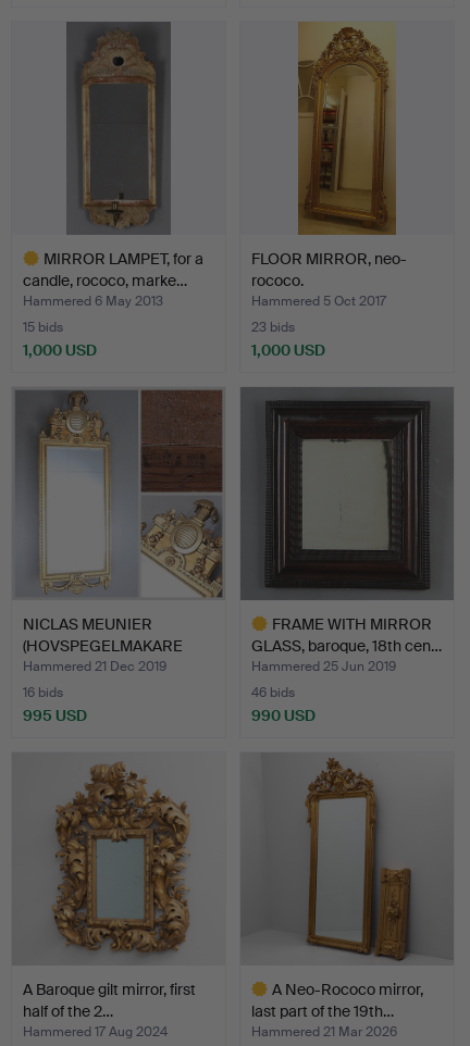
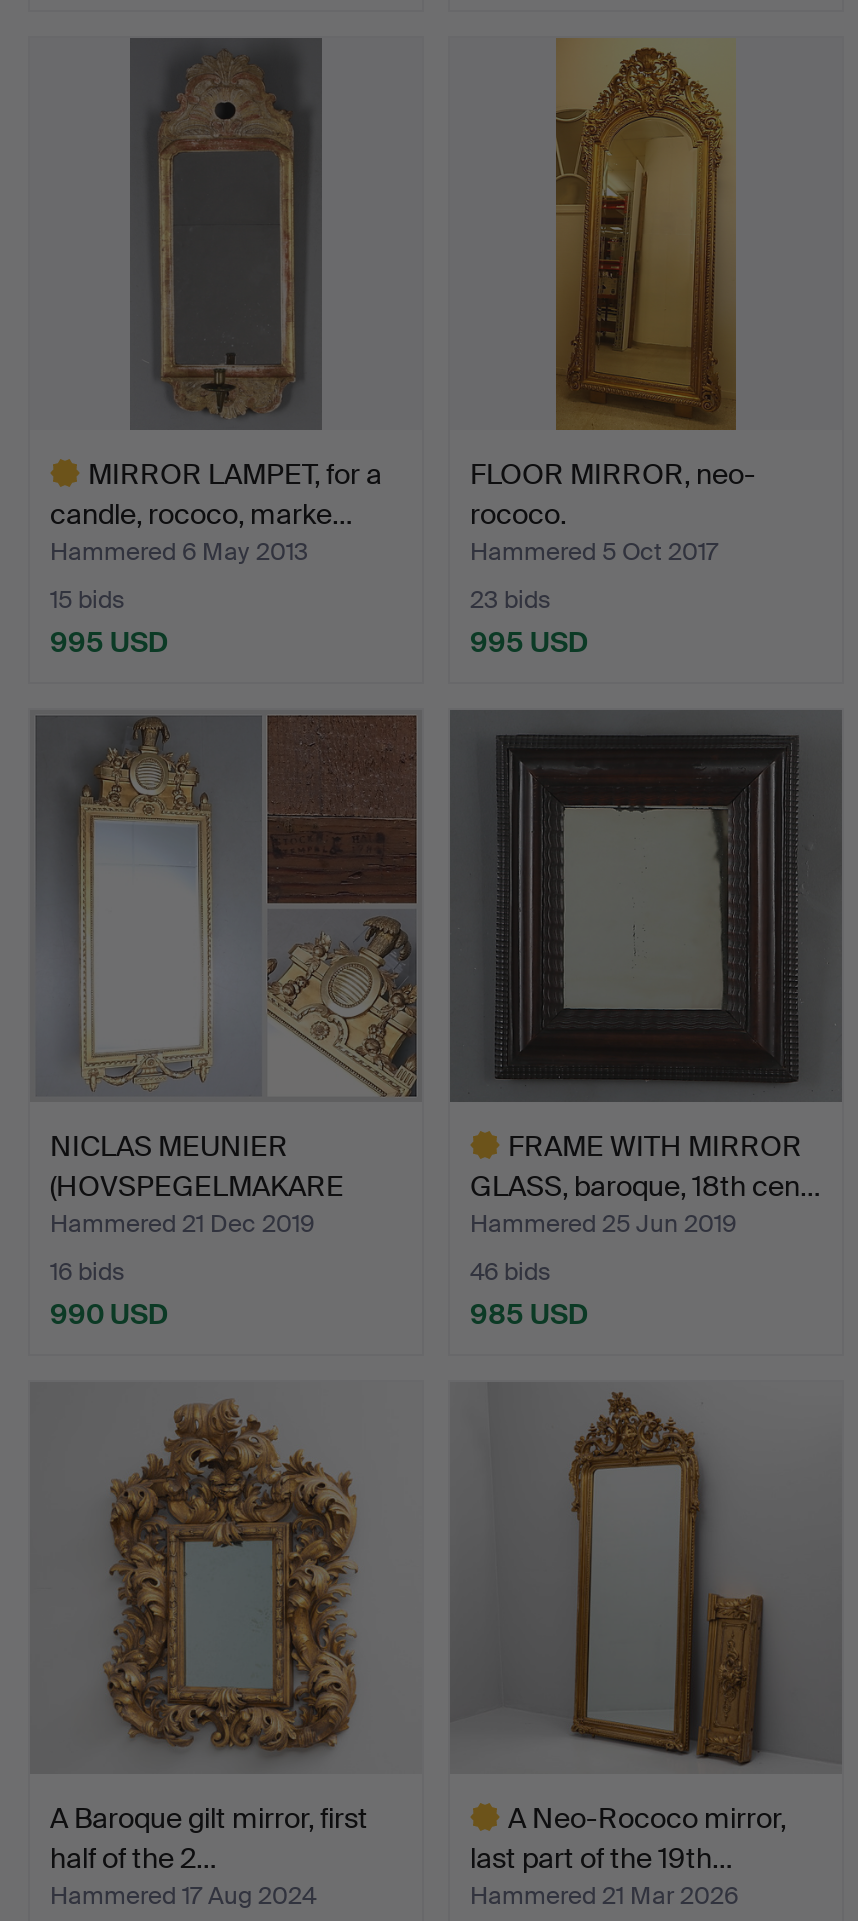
- 1,000 USD
+ 995 USD

- 1,000 USD
+ 995 USD

- 995 USD
+ 990 USD

- 990 USD
+ 985 USD
